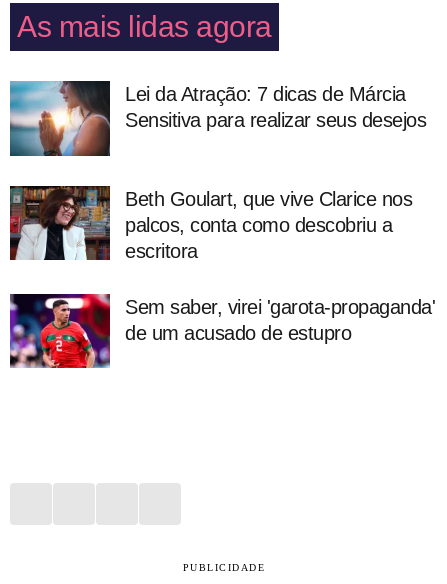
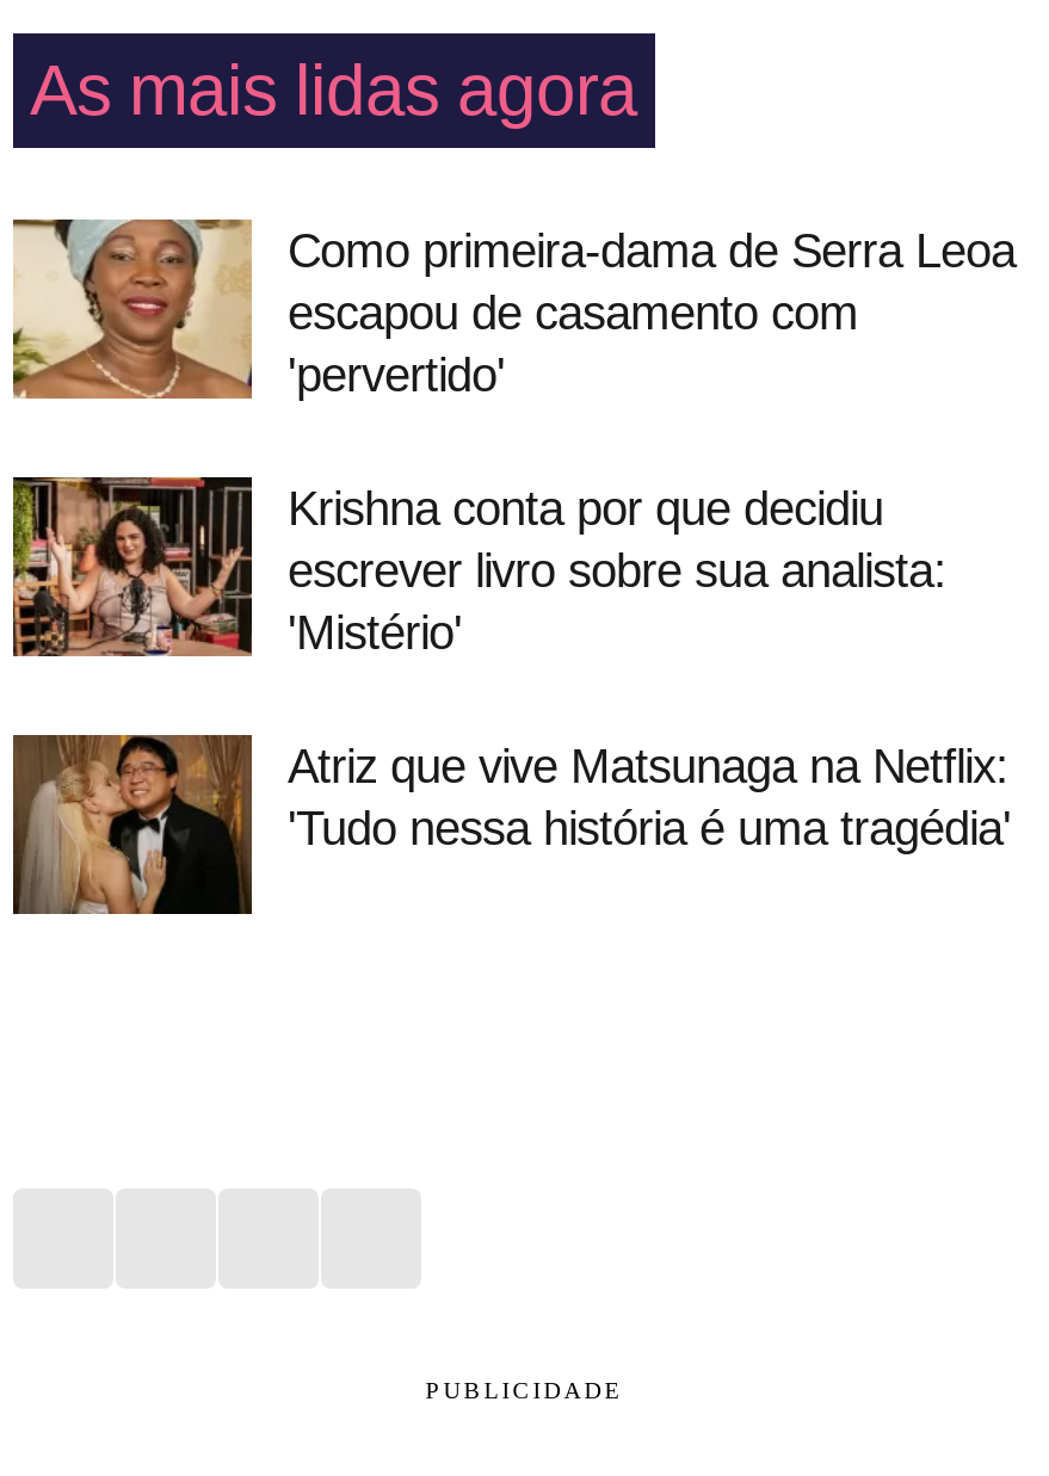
- [image]
- Lei da Atração: 7 dicas de Márcia
- Sensitiva para realizar seus desejos
+ [image]
+ Como primeira-dama de Serra Leoa
+ escapou de casamento com
+ 'pervertido'

- [image]
- Beth Goulart, que vive Clarice nos
- palcos, conta como descobriu a
- escritora
+ [image]
+ Krishna conta por que decidiu
+ escrever livro sobre sua analista:
+ 'Mistério'

- [image]
- Sem saber, virei 'garota-propaganda'
- de um acusado de estupro
+ [image]
+ Atriz que vive Matsunaga na Netflix:
+ 'Tudo nessa história é uma tragédia'
